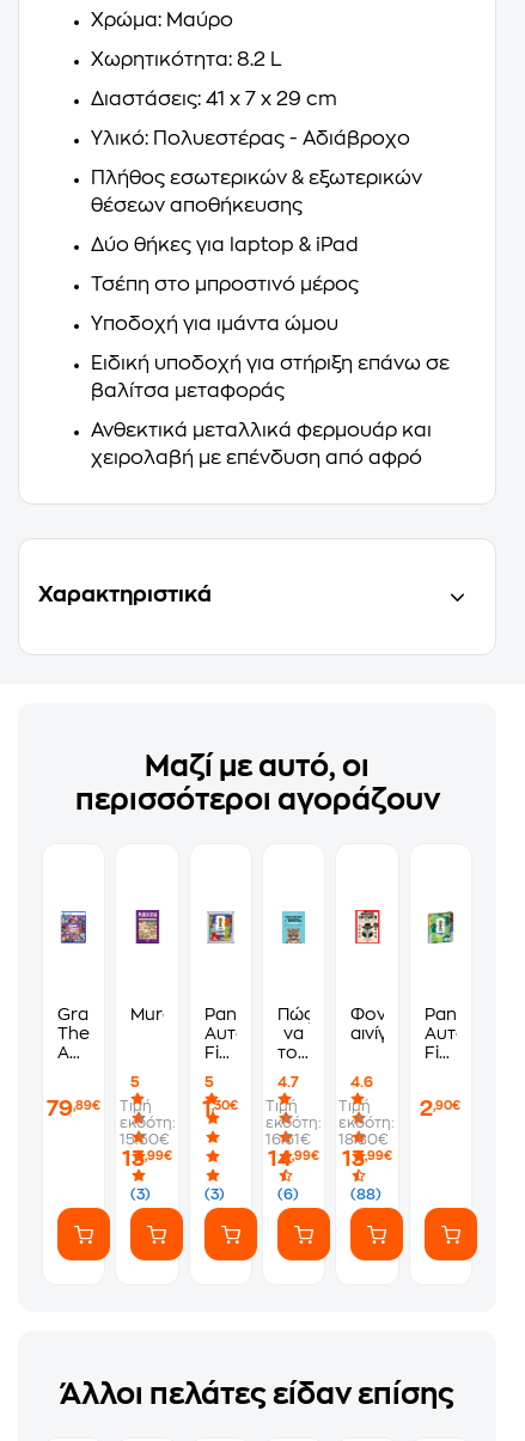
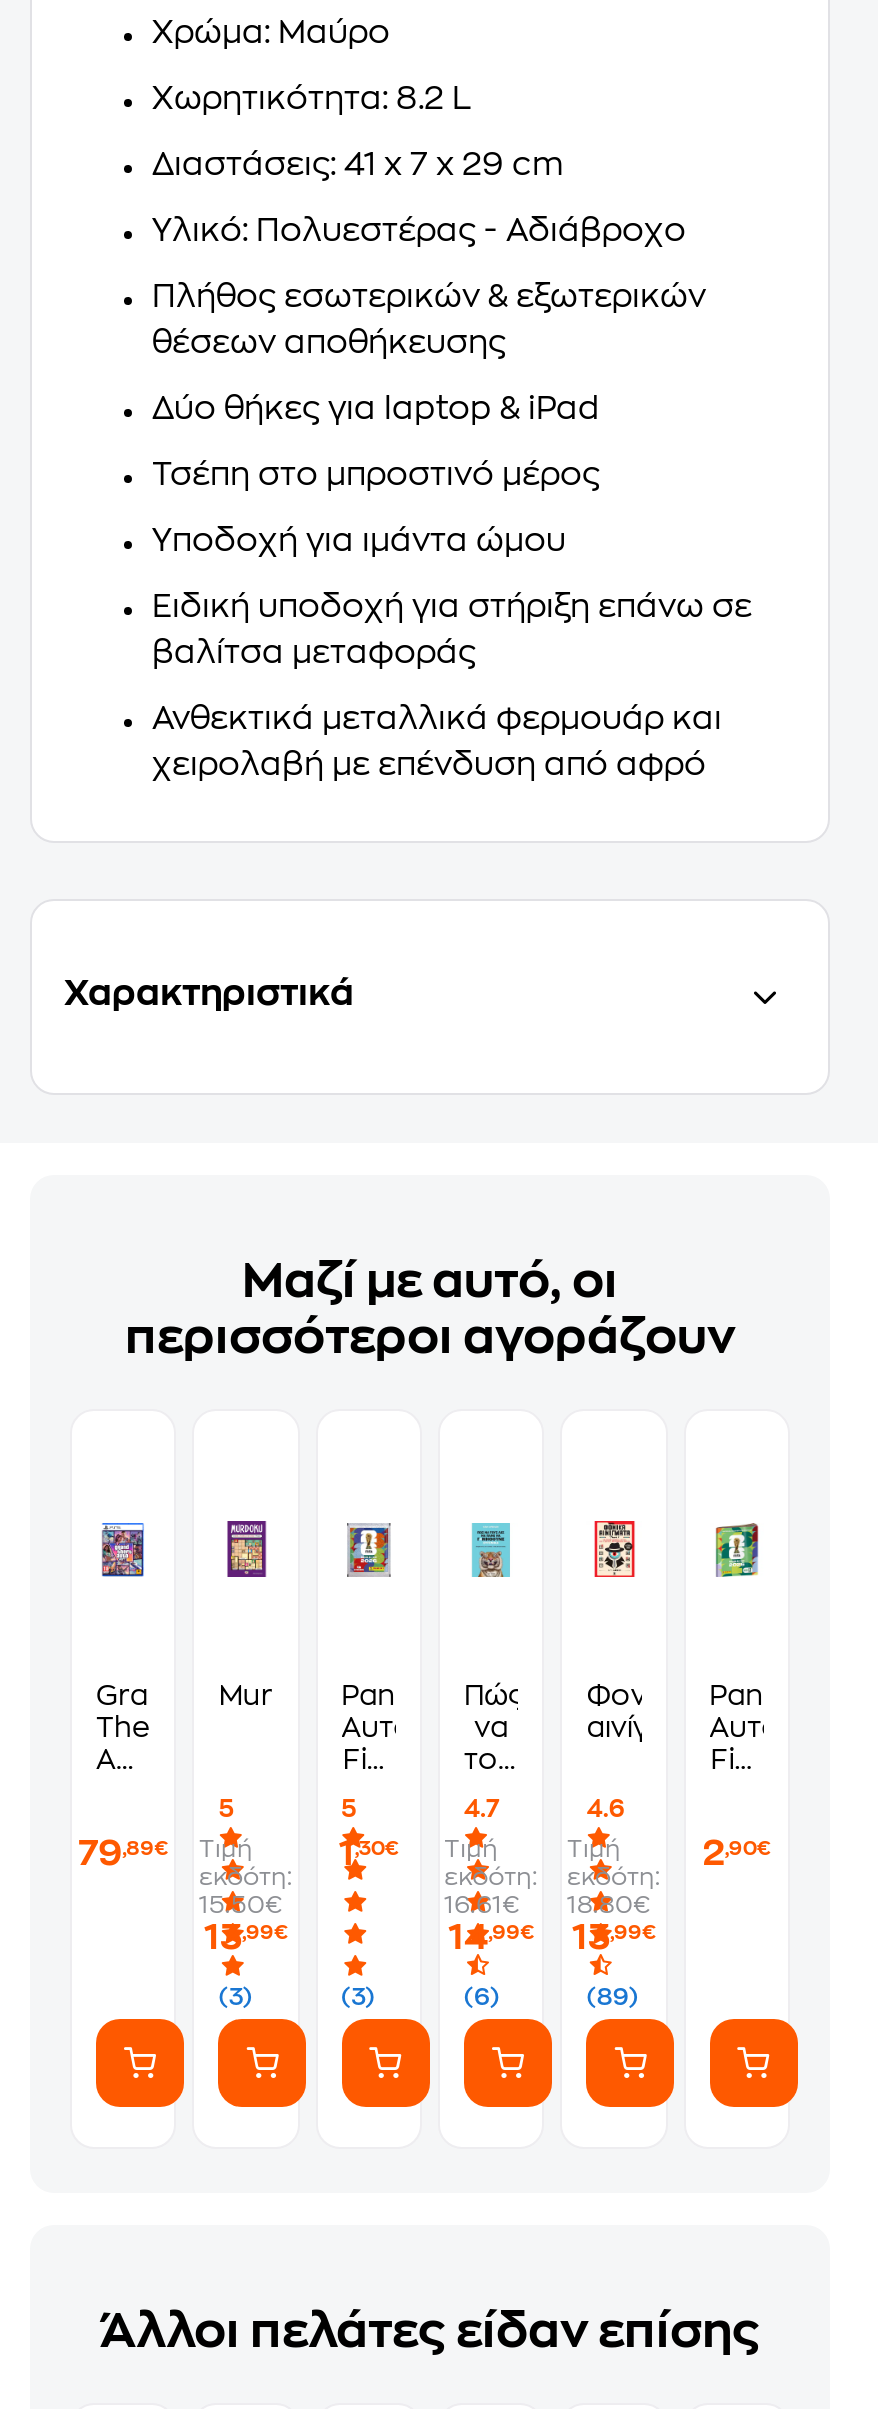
- (88)
+ (89)
